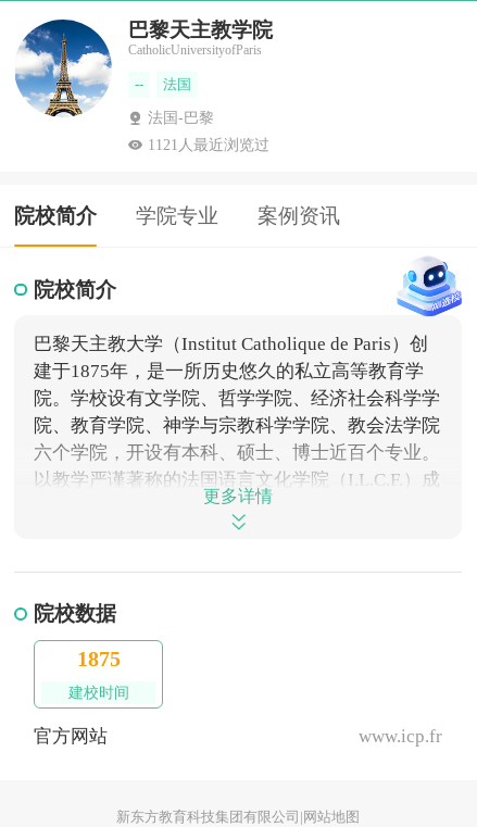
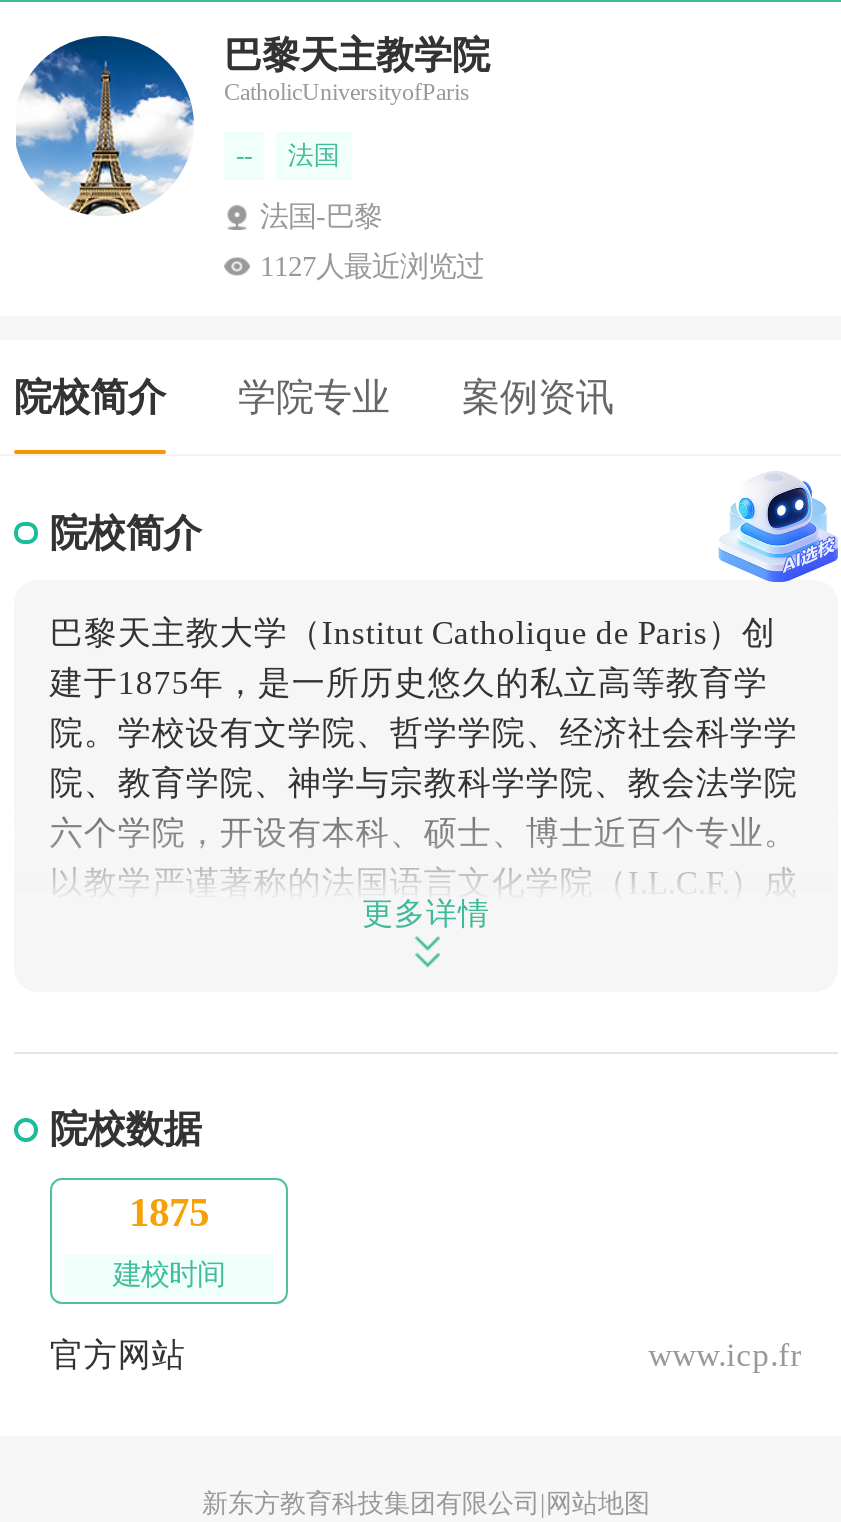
- 1121人最近浏览过
+ 1127人最近浏览过
